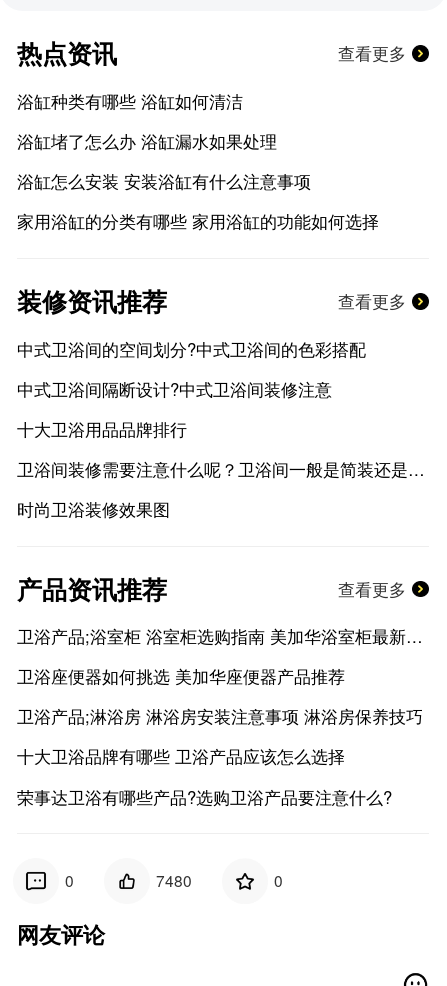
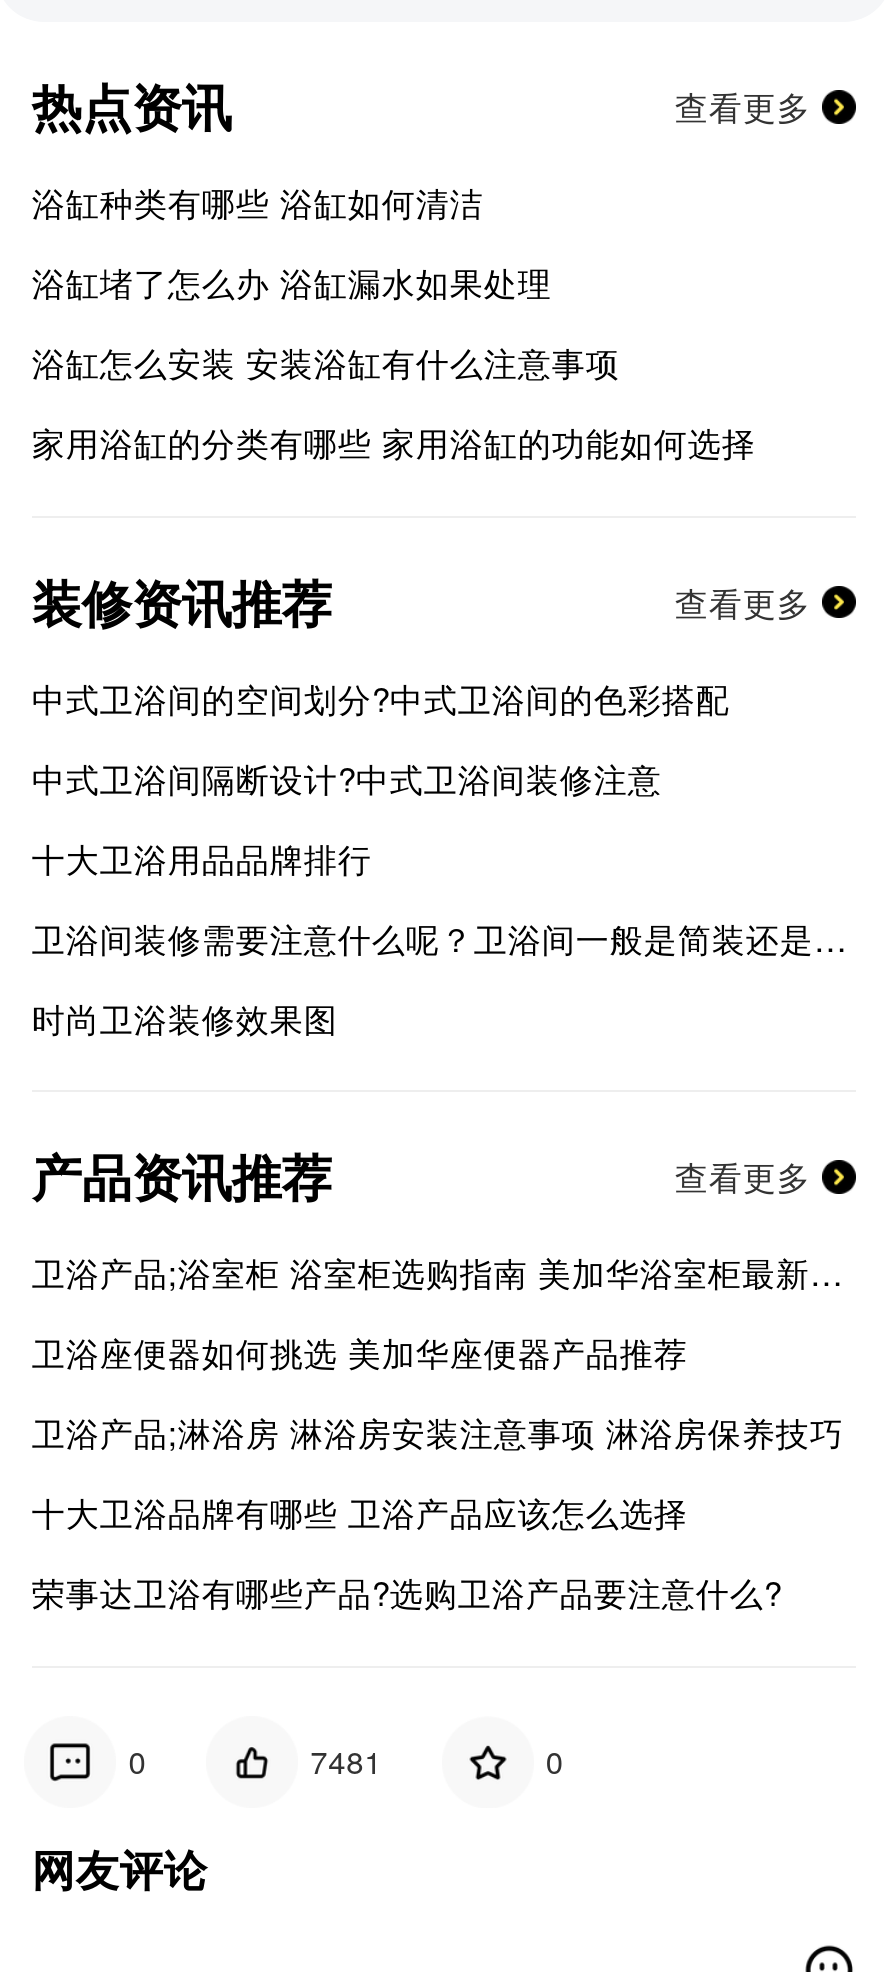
- 7480
+ 7481
